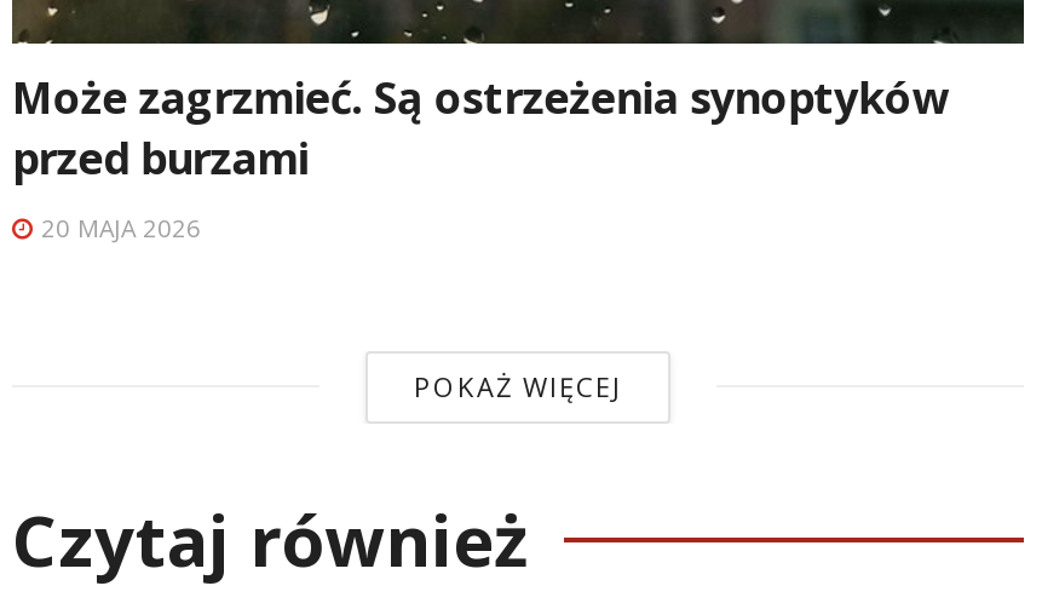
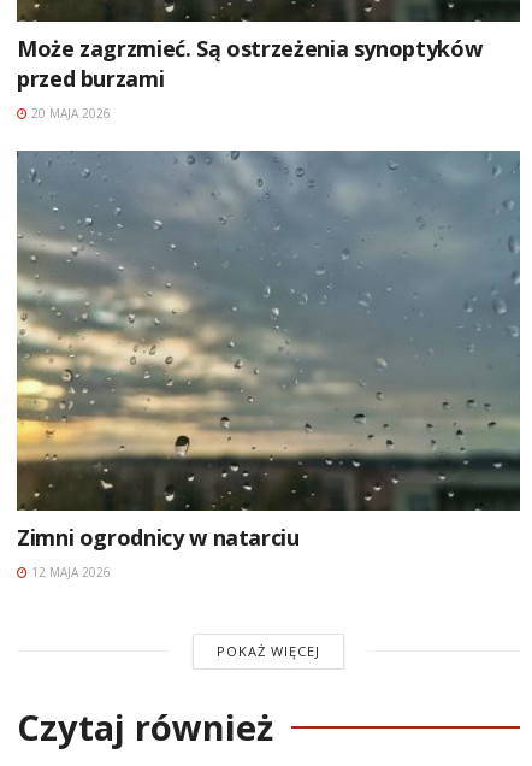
+ [image]
+ Zimni ogrodnicy w natarciu
+ 12 MAJA 2026
